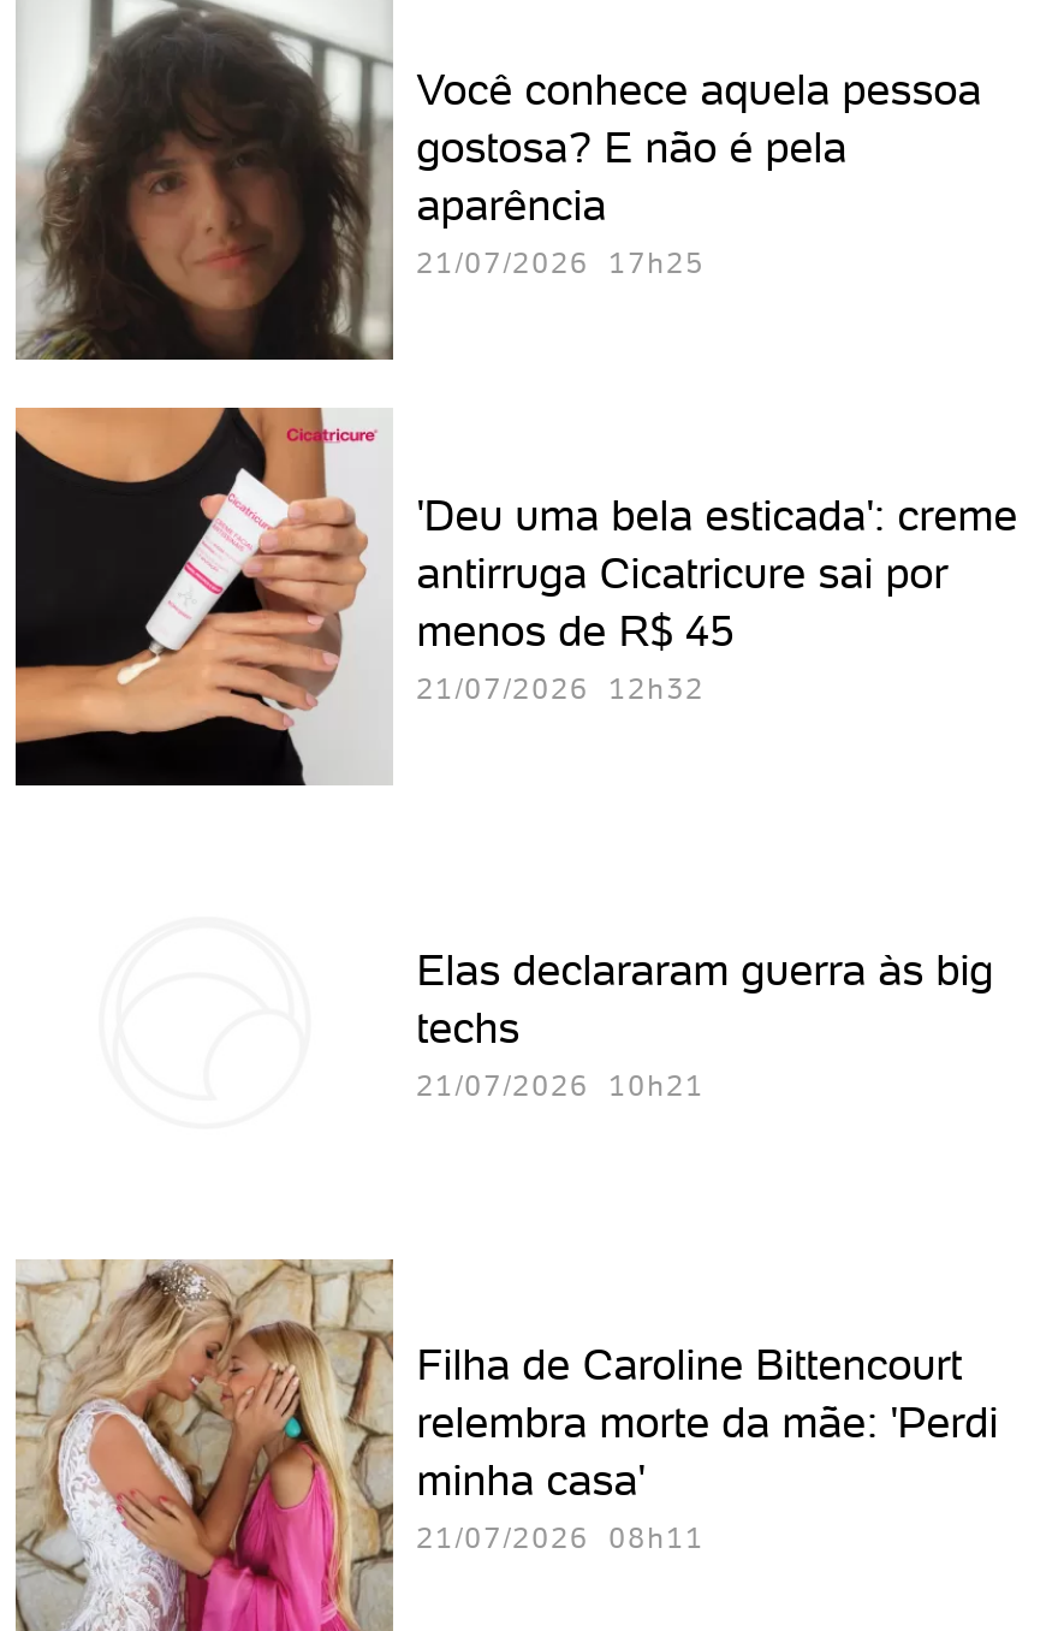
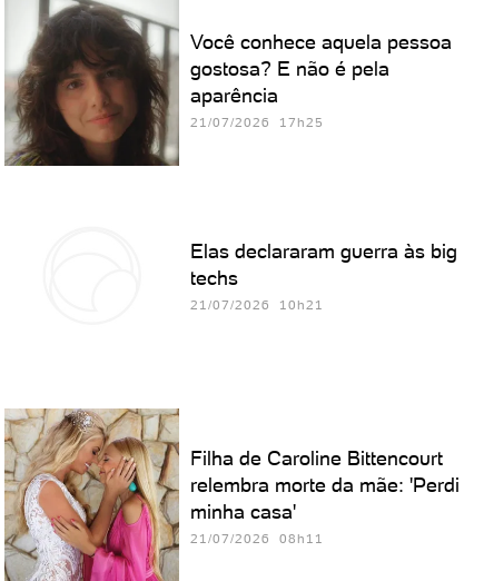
- [image]
- 'Deu uma bela esticada': creme
- antirruga Cicatricure sai por
- menos de R$ 45
- 21/07/2026 12h32

moved up: Elas declararam guerra às big | techs | 21/07/2026 10h21
